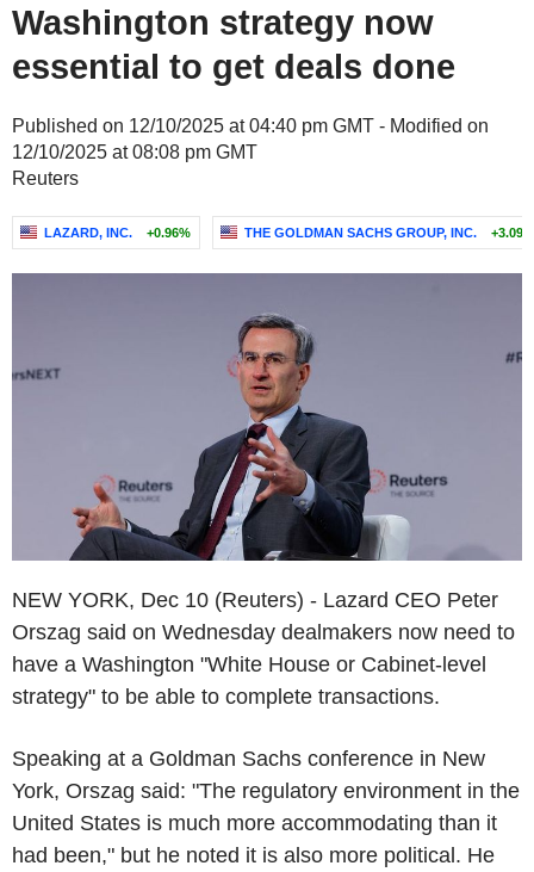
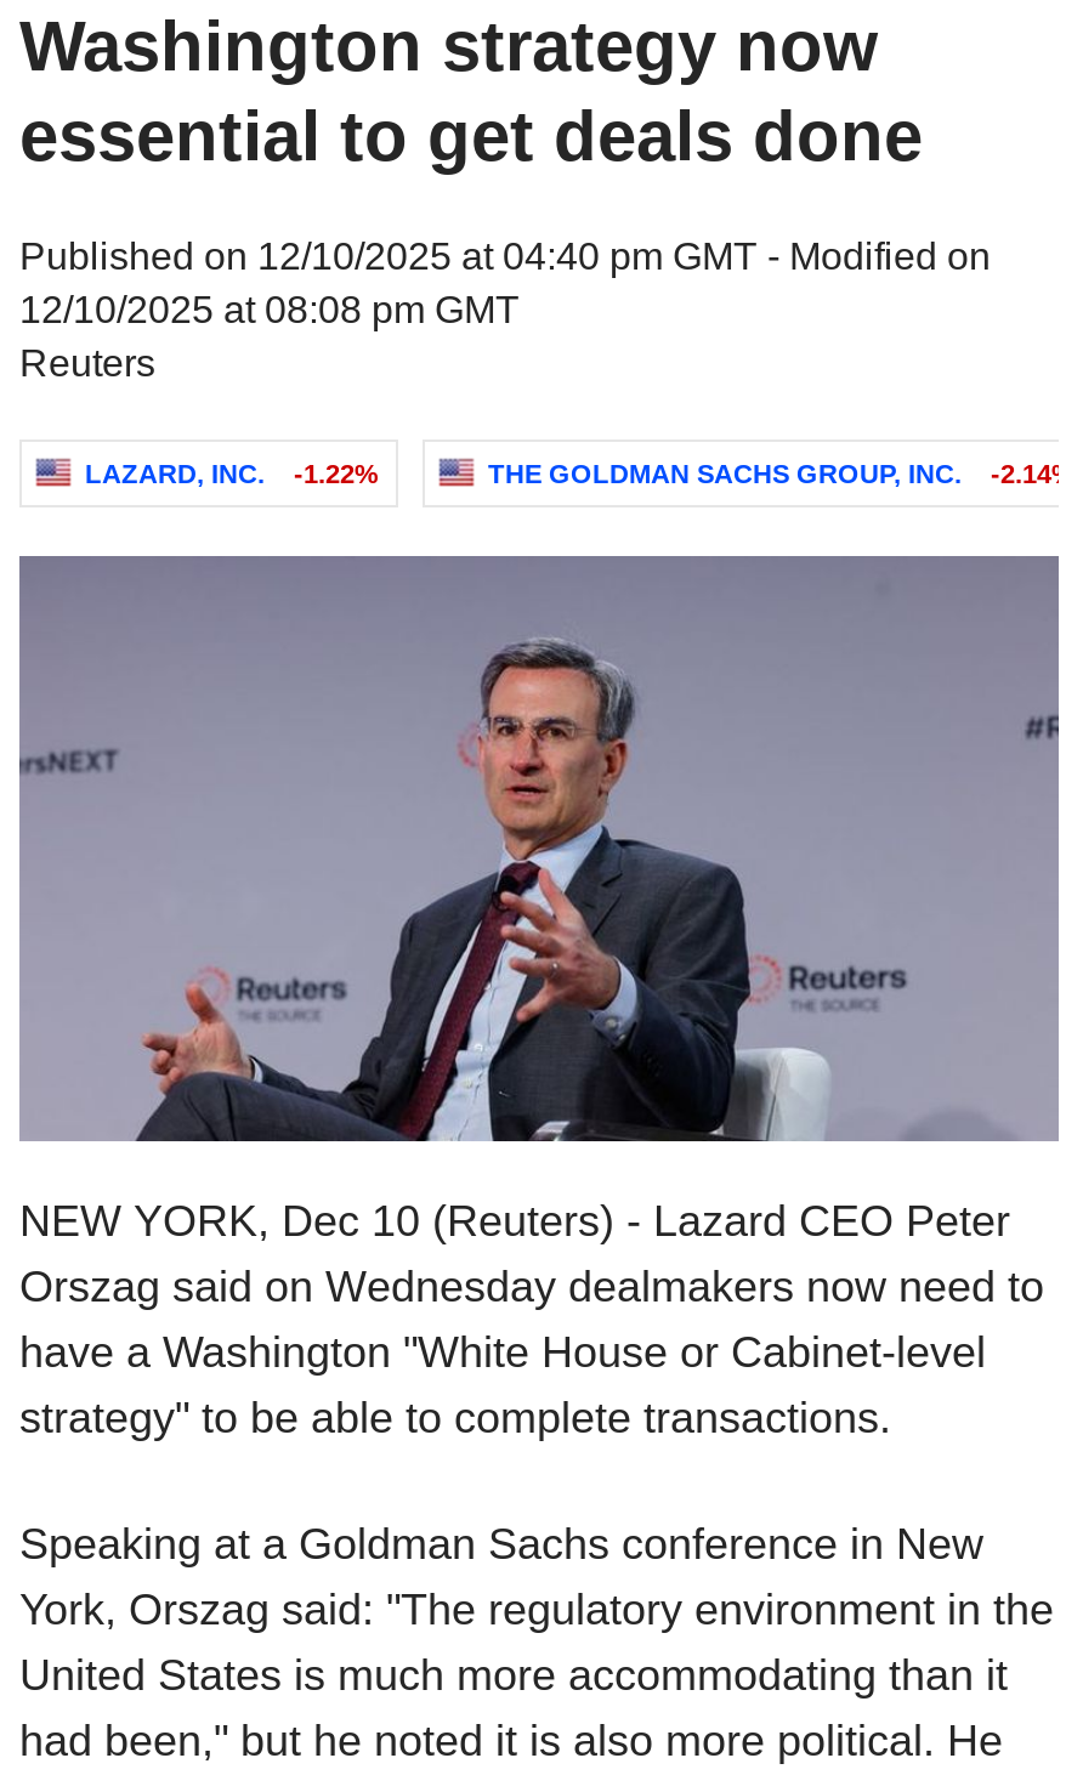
- LAZARD, INC. +0.96%
+ LAZARD, INC. -1.22%

- THE GOLDMAN SACHS GROUP, INC. +3.09%
+ THE GOLDMAN SACHS GROUP, INC. -2.14%
